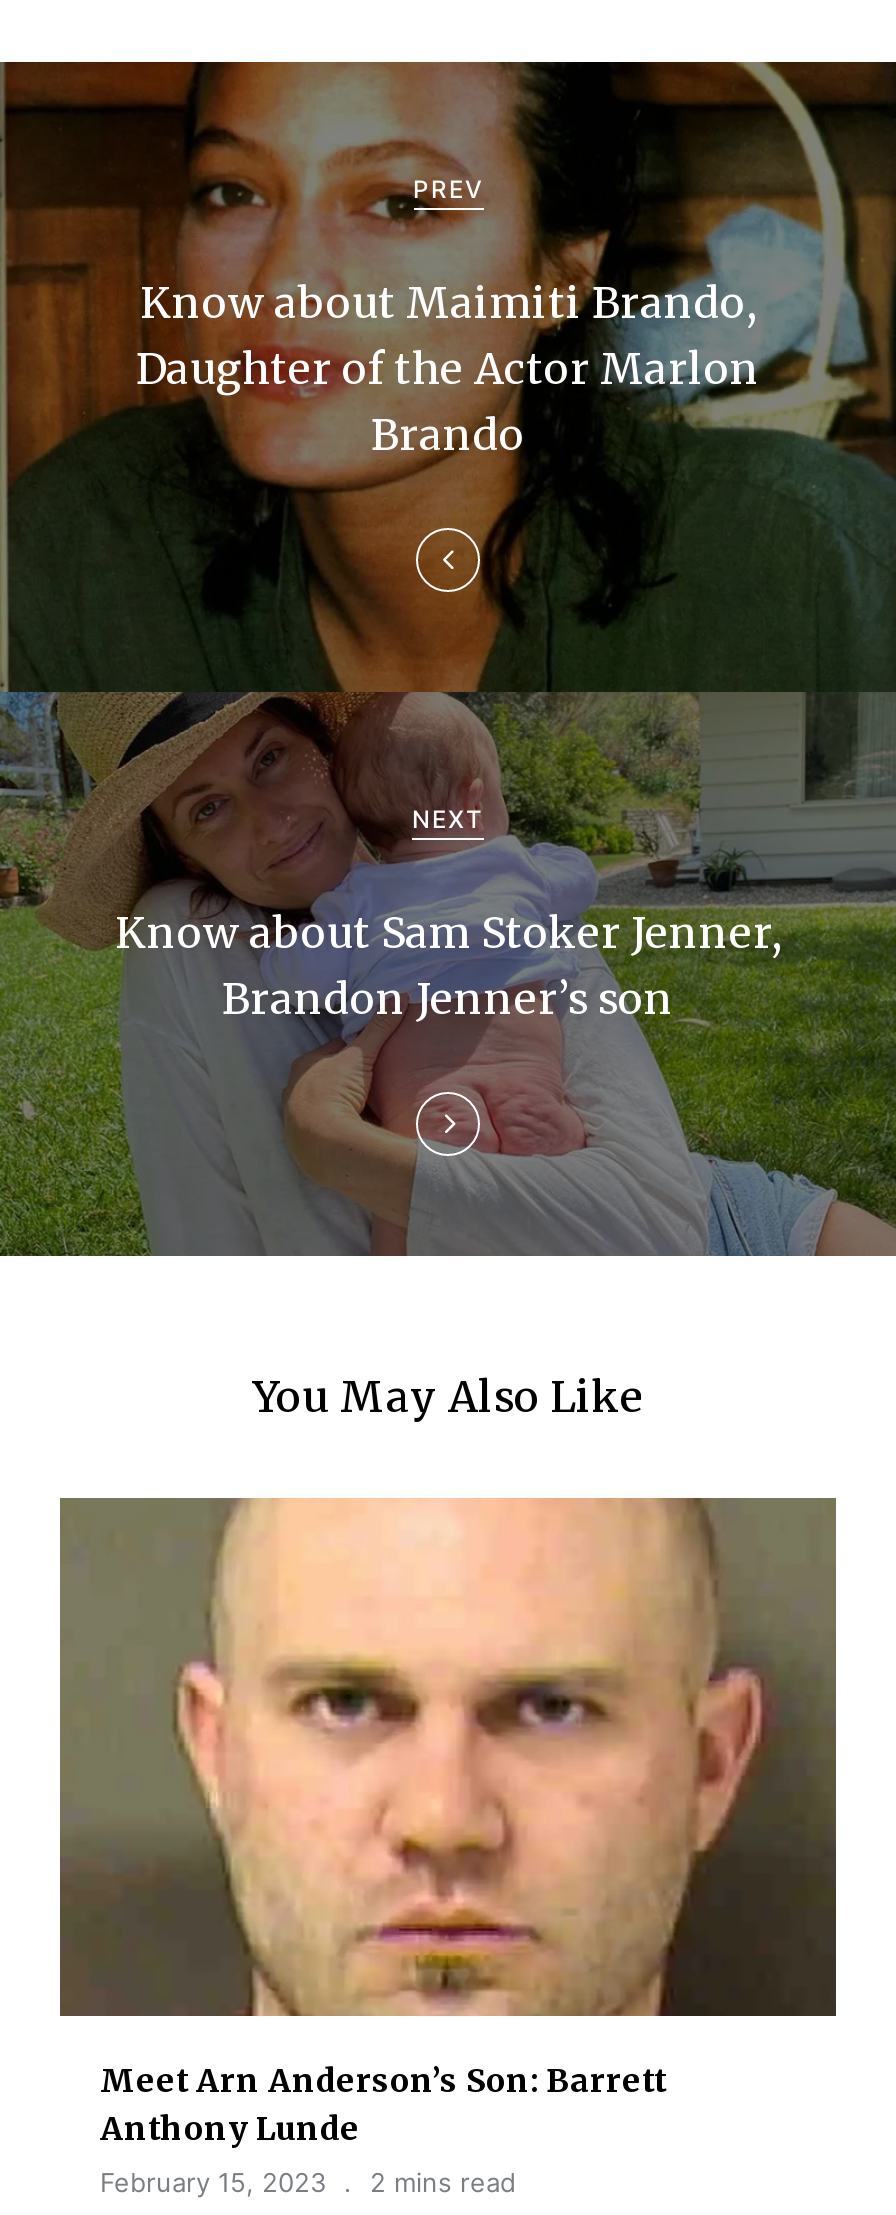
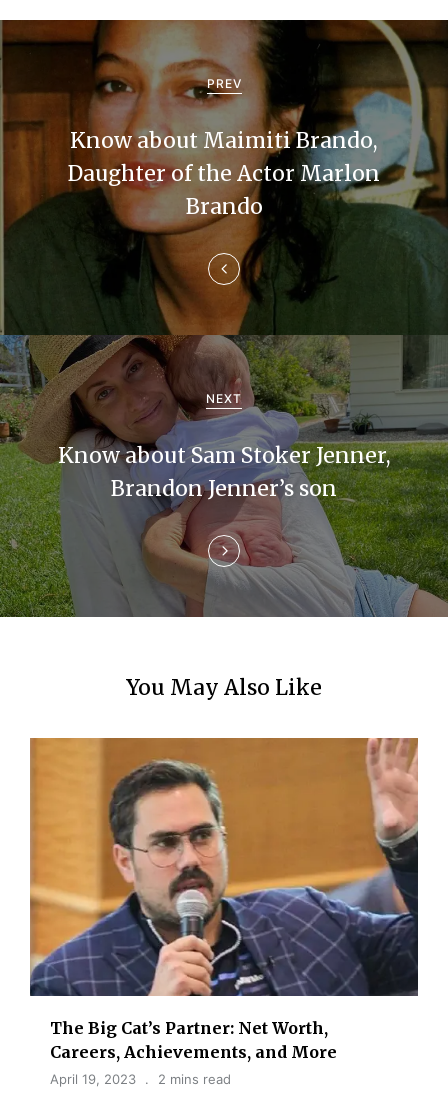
- [image]
- Meet Arn Anderson’s Son: Barrett
- Anthony Lunde
- February 15, 2023
+ [image]
+ The Big Cat’s Partner: Net Worth,
+ Careers, Achievements, and More
+ April 19, 2023
